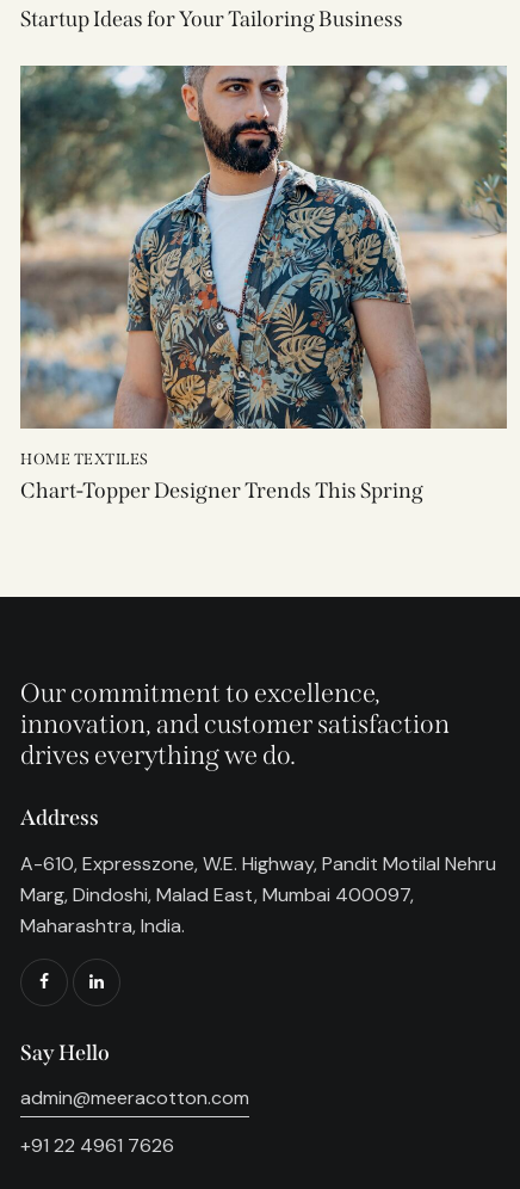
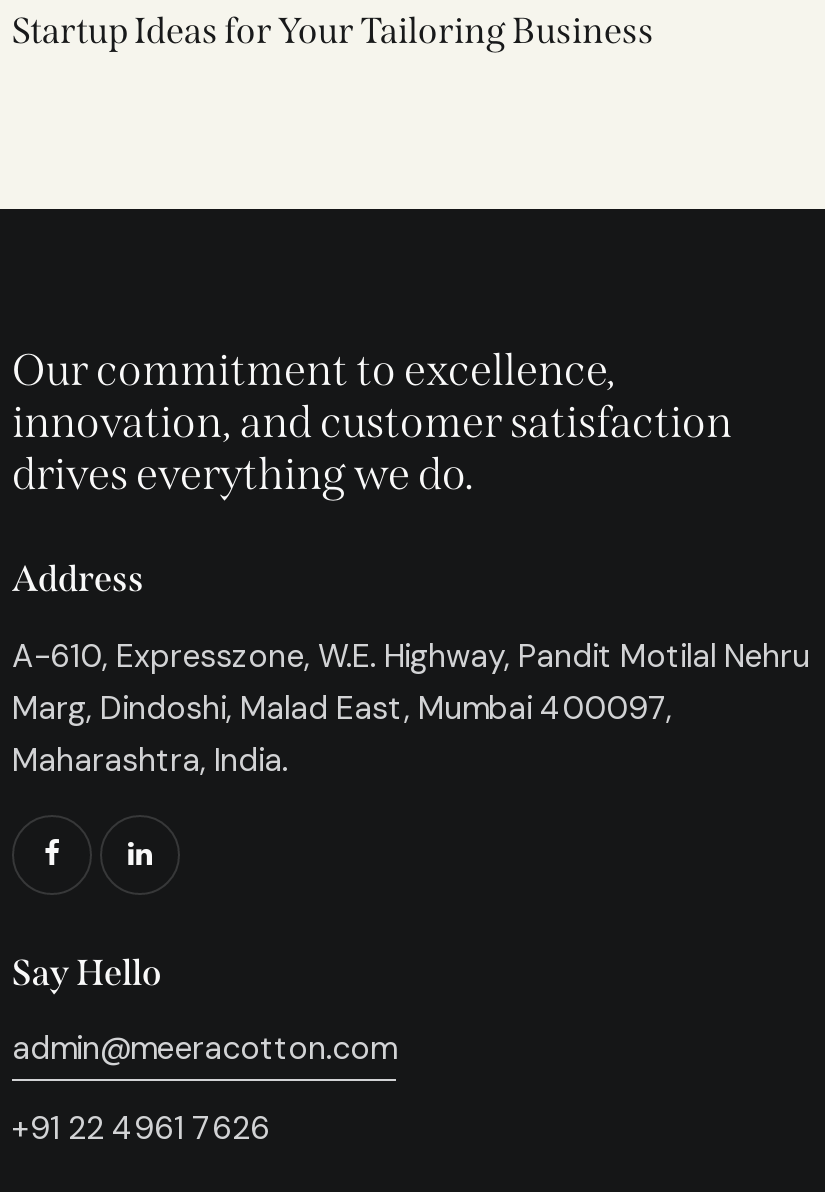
- [image]
- HOME TEXTILES
- Chart-Topper Designer Trends This Spring
